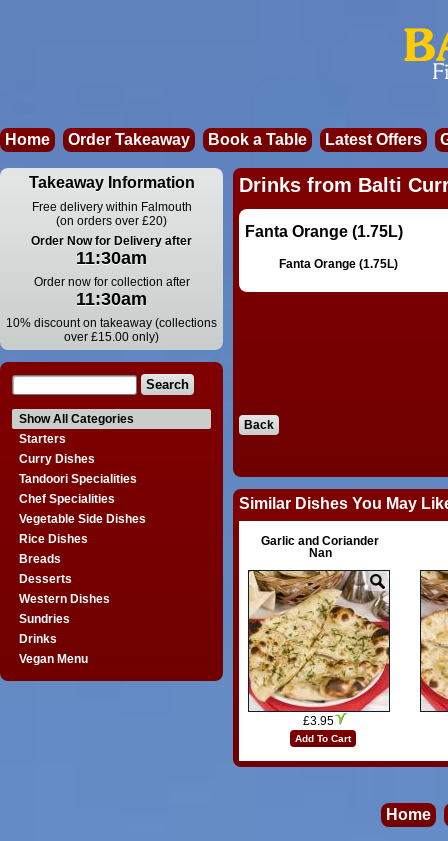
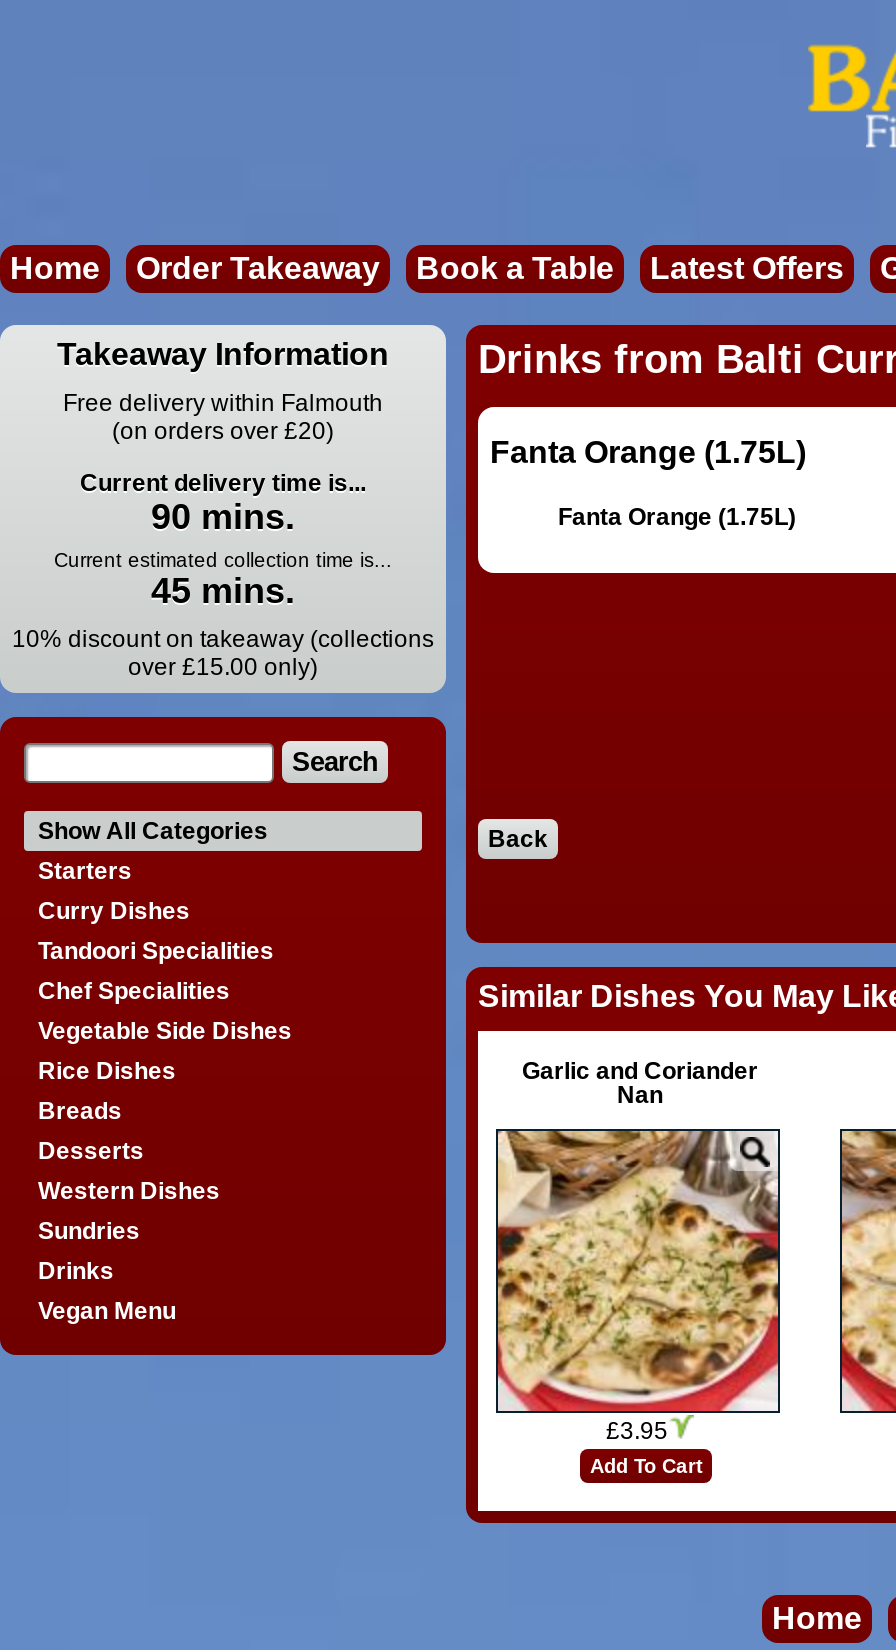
- Order Now for Delivery after
- 11:30am
- Order now for collection after
- 11:30am
+ Current delivery time is...
+ 90 mins.
+ Current estimated collection time is...
+ 45 mins.
